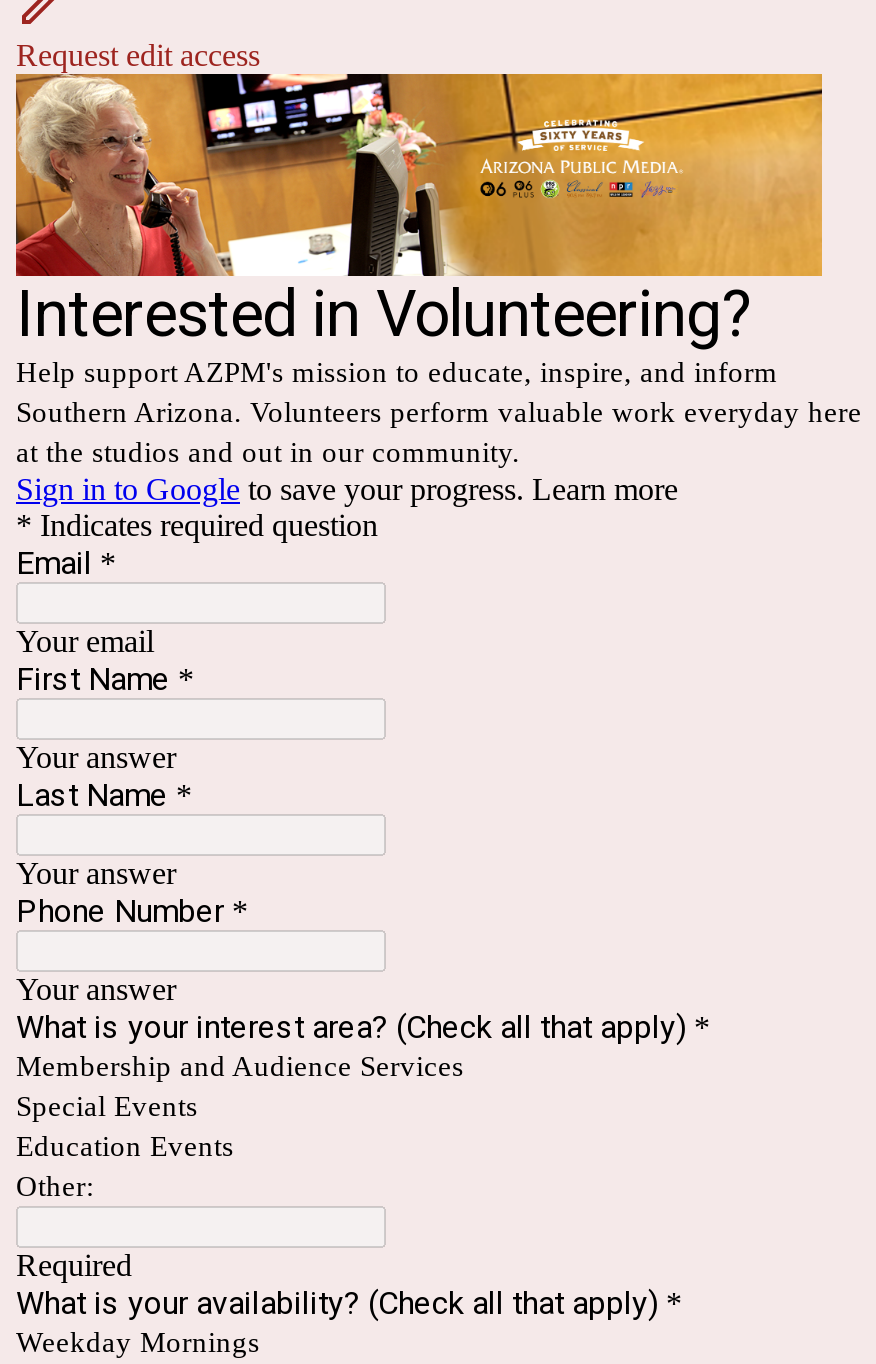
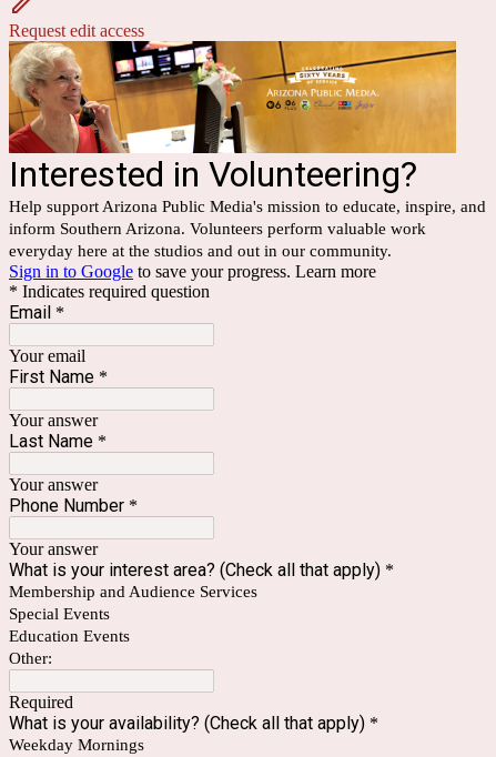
- Help support AZPM's mission to educate, inspire, and inform
- Southern Arizona. Volunteers perform valuable work everyday here
- at the studios and out in our community.
+ Help support Arizona Public Media's mission to educate, inspire, and
+ inform Southern Arizona. Volunteers perform valuable work
+ everyday here at the studios and out in our community.
